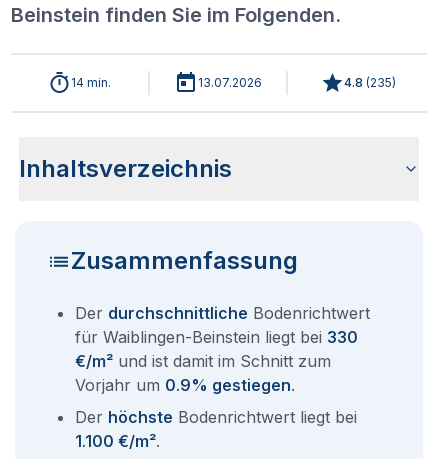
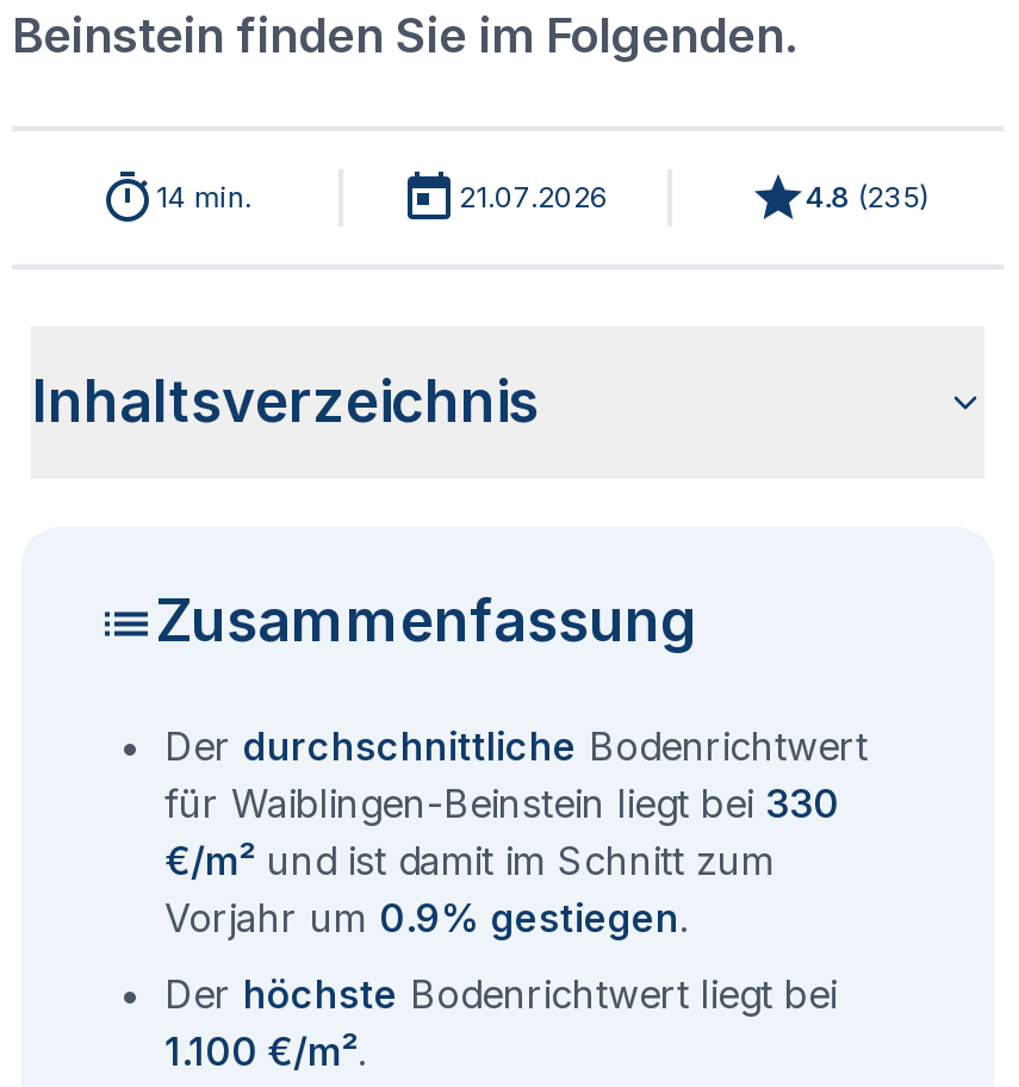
- 13.07.2026
+ 21.07.2026
